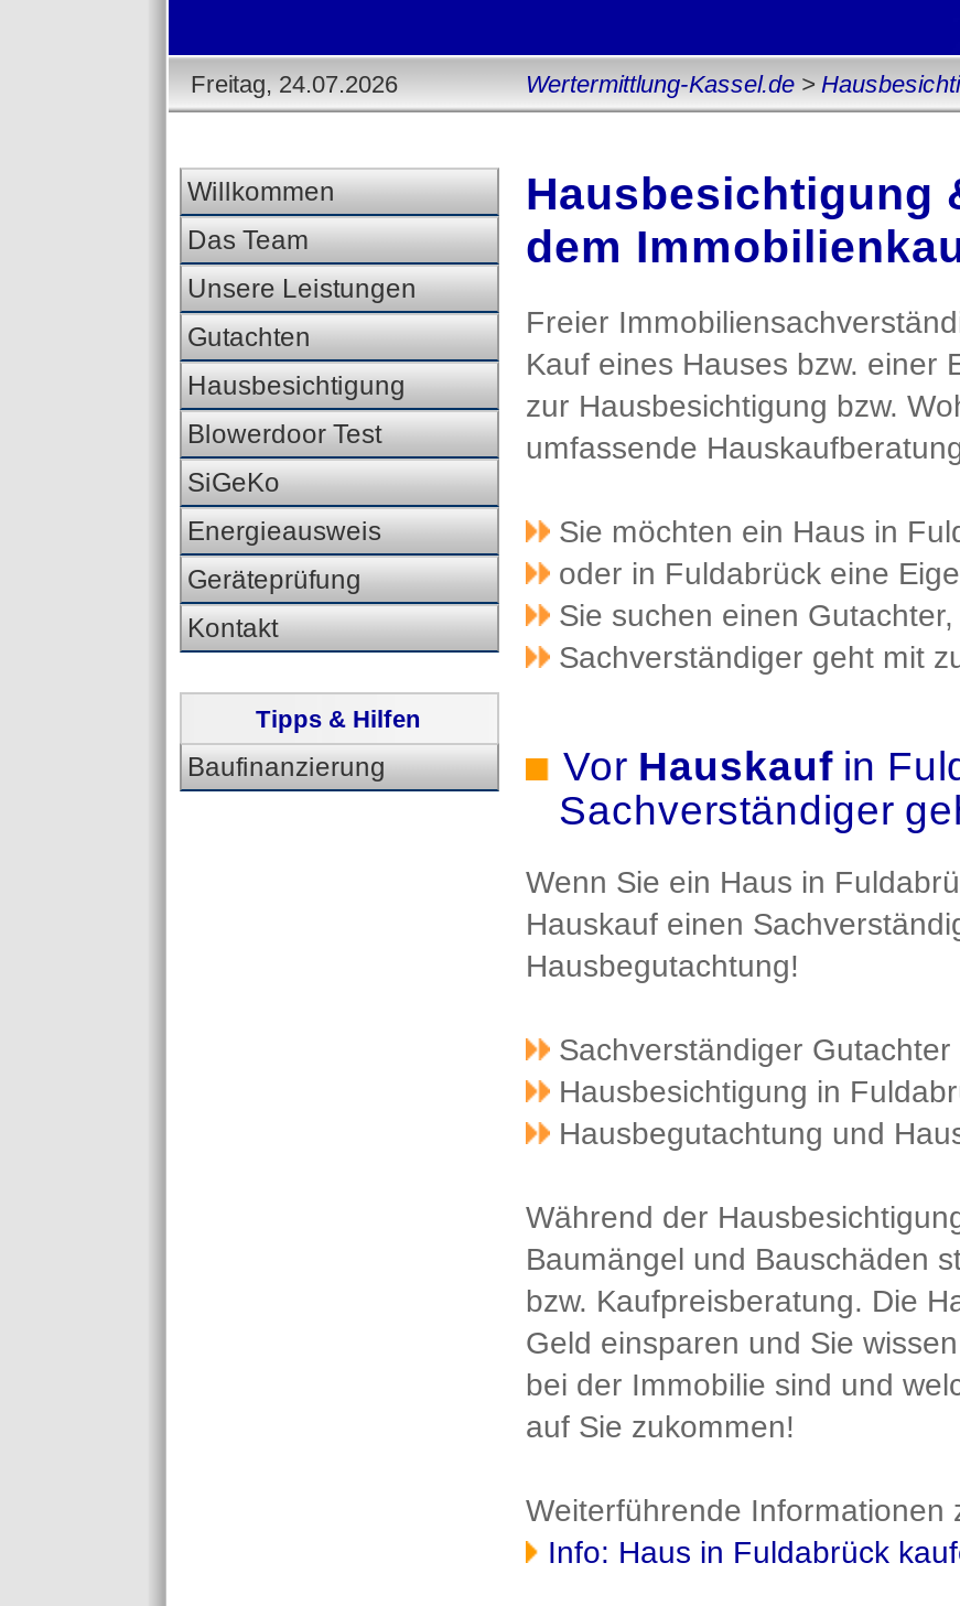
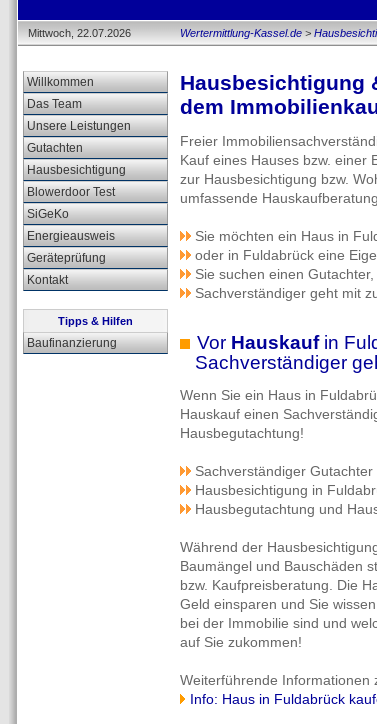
- Freitag, 24.07.2026
+ Mittwoch, 22.07.2026
